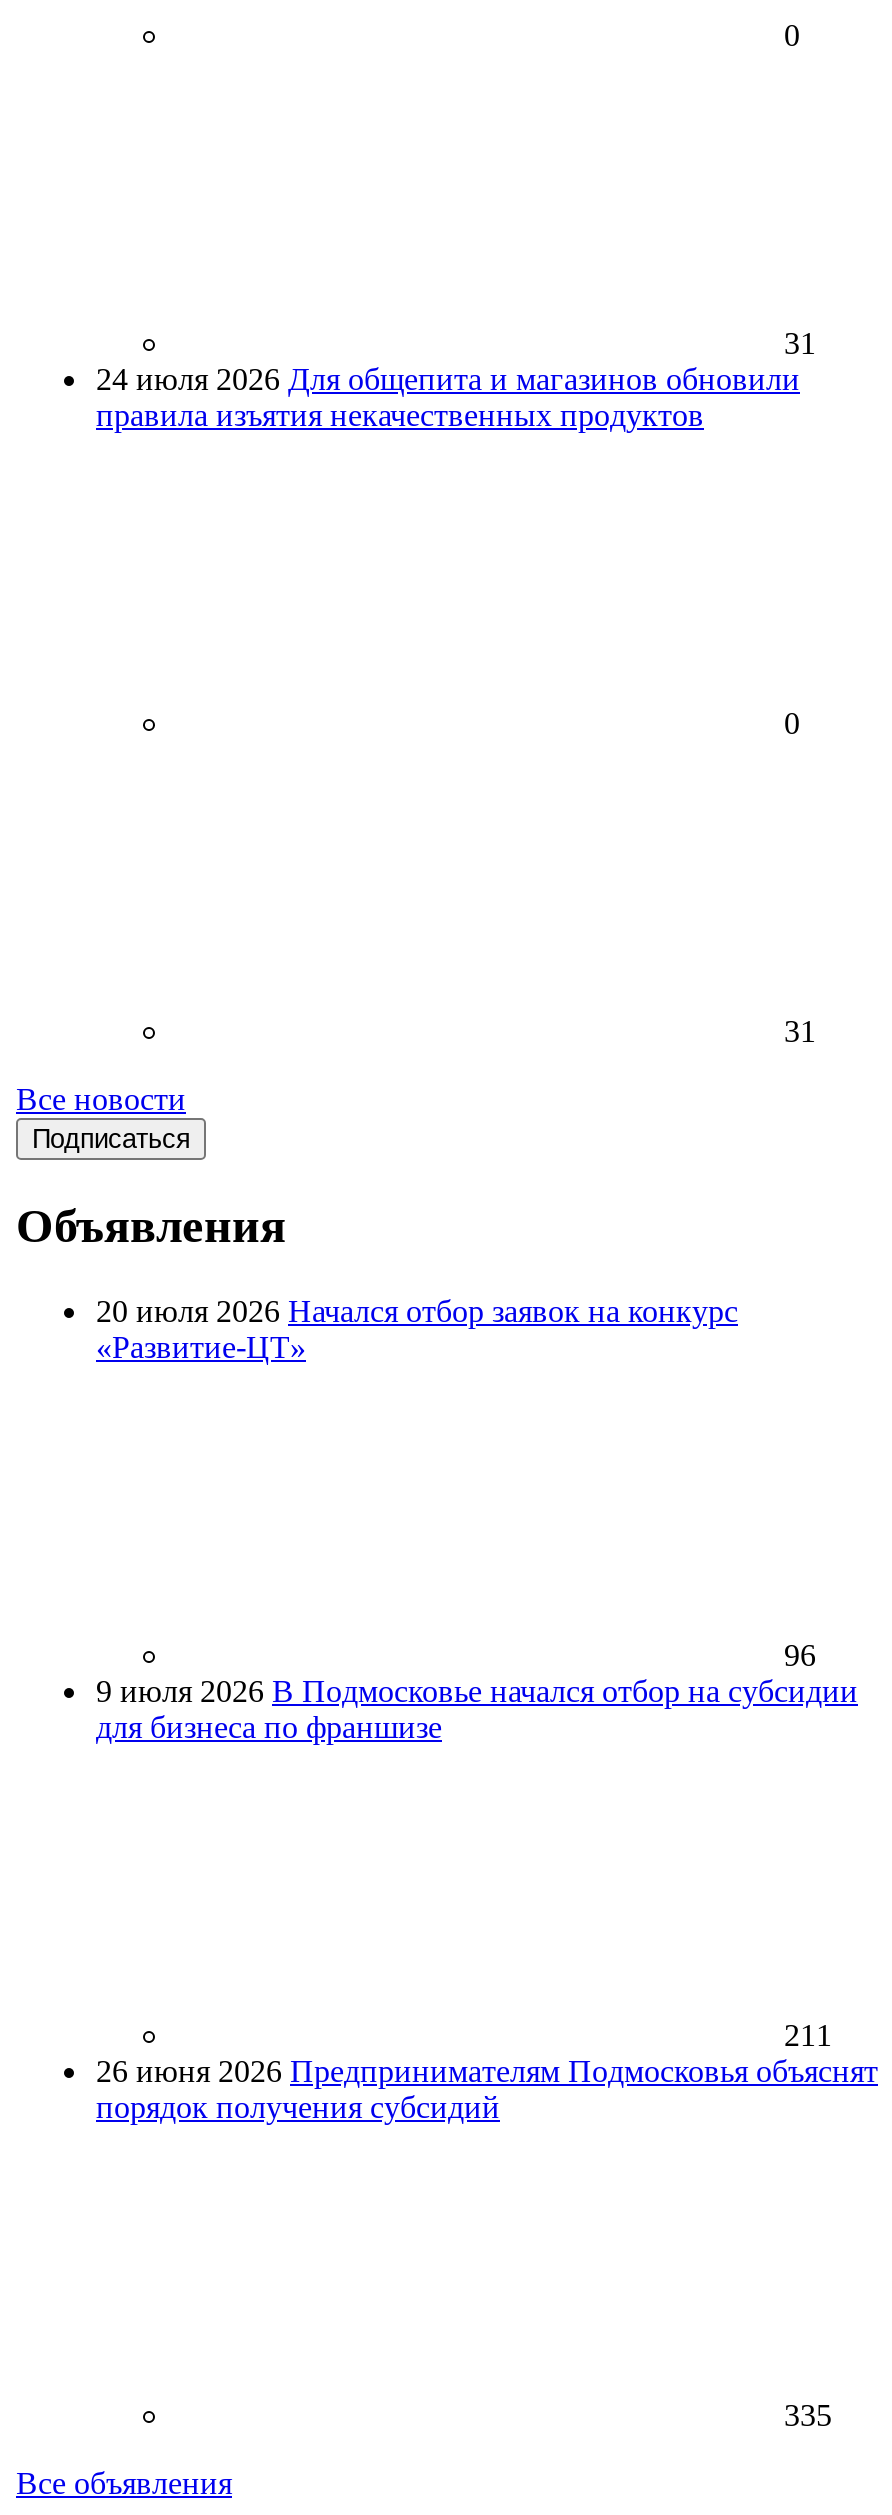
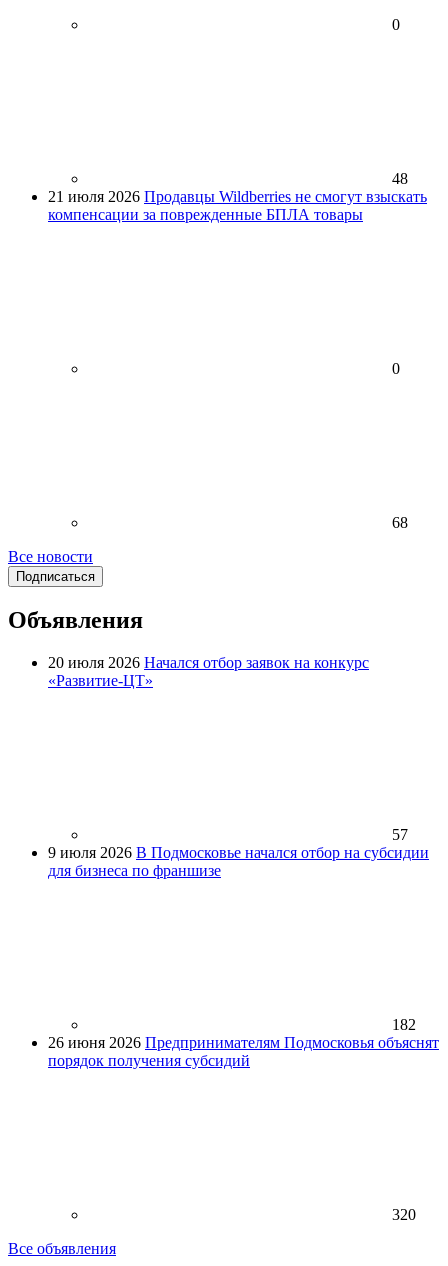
- 31
- 24 июля 2026 Для общепита и магазинов обновили
- правила изъятия некачественных продуктов
+ 48
+ 21 июля 2026 Продавцы Wildberries не смогут взыскать
+ компенсации за поврежденные БПЛА товары

- 31
+ 68

- 96
+ 57

- 211
+ 182

- 335
+ 320
